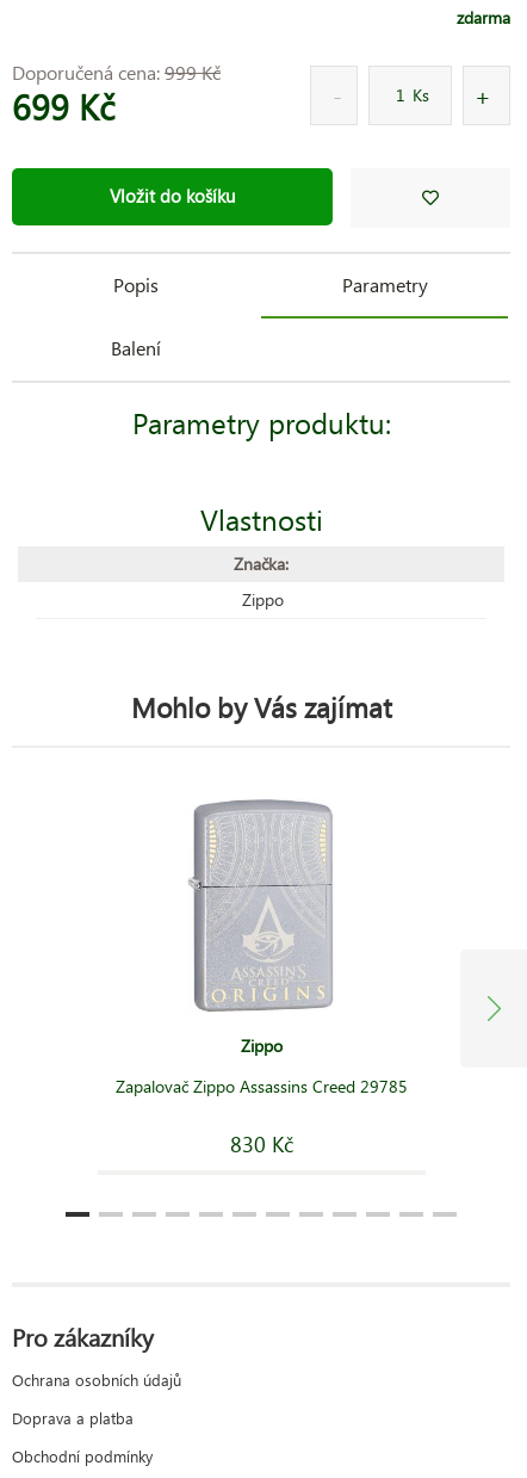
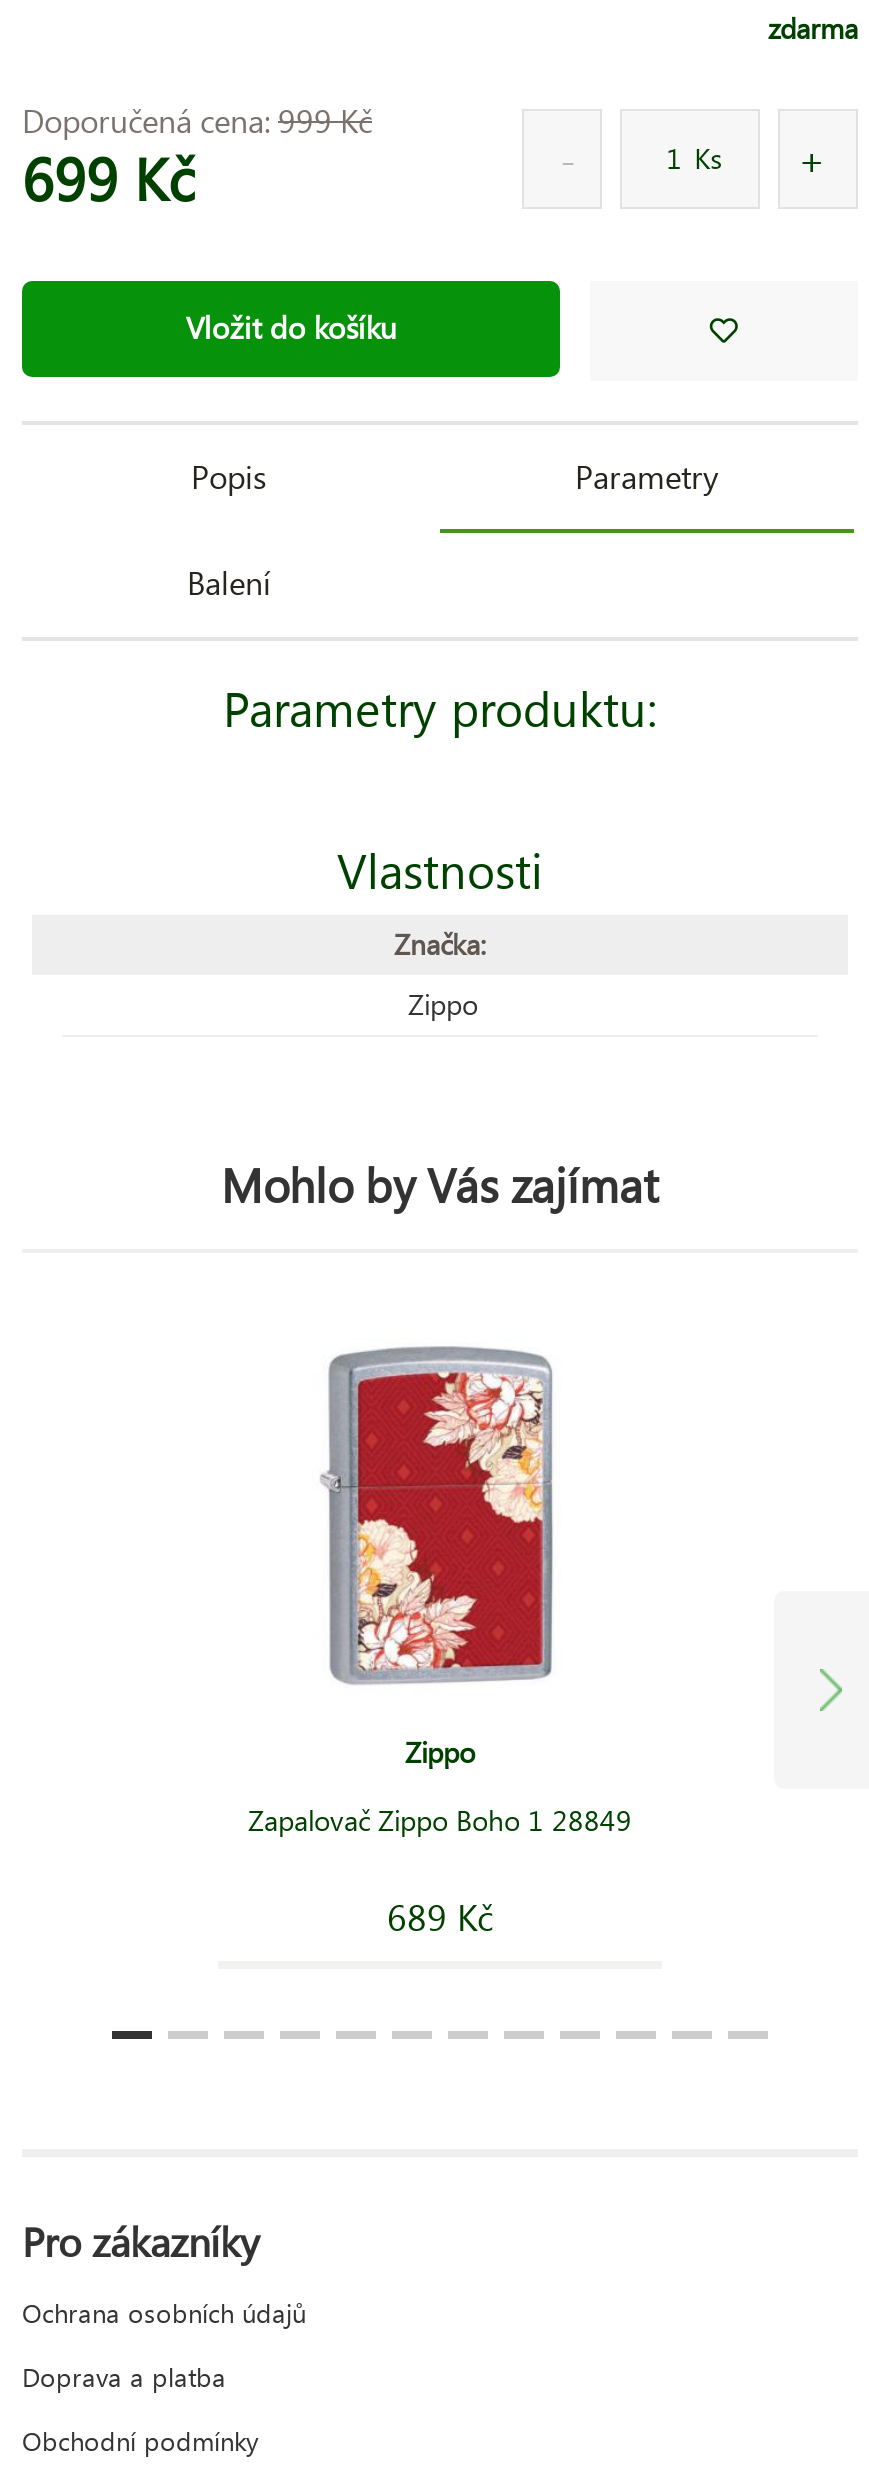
- [image]
+ [image]

- Zapalovač Zippo Assassins Creed 29785
+ Zapalovač Zippo Boho 1 28849

- 830 Kč
+ 689 Kč
